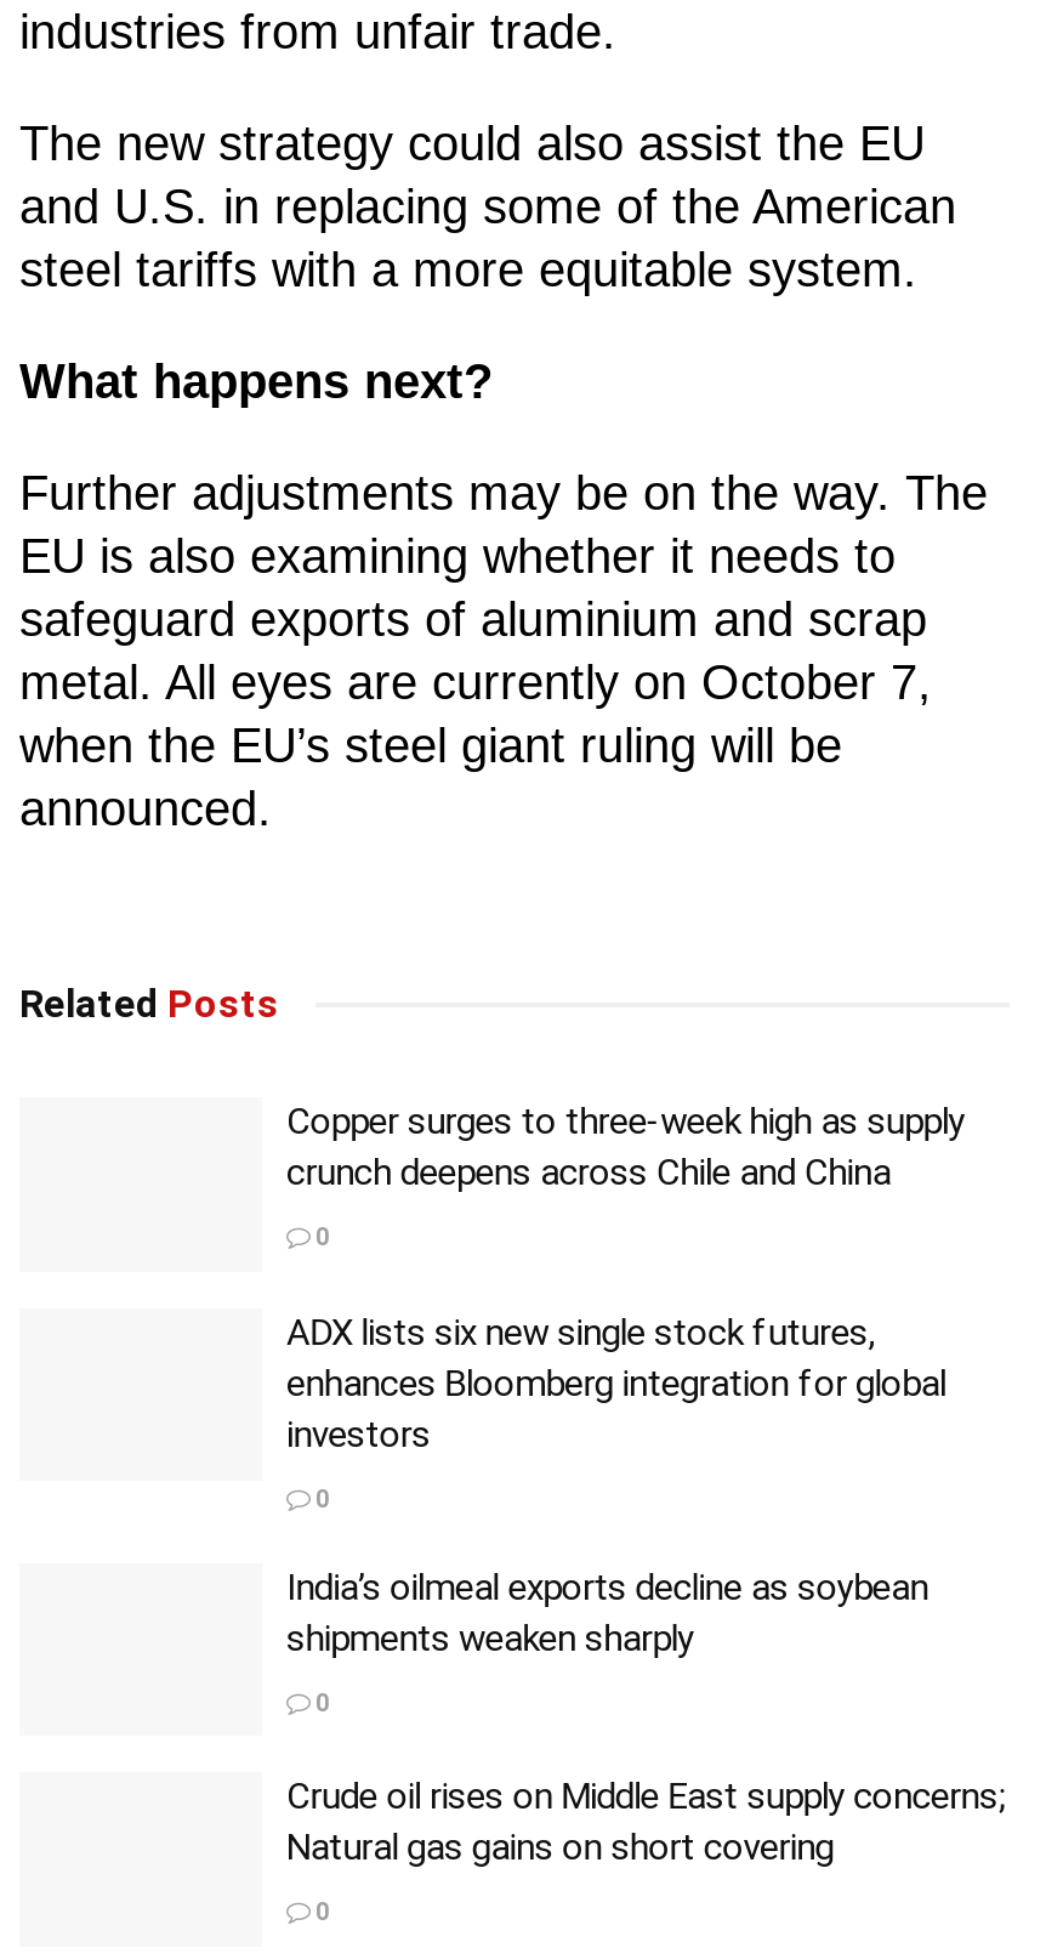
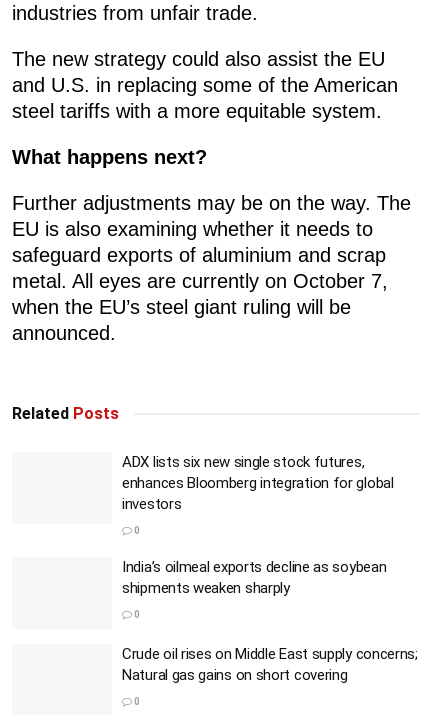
- Copper surges to three-week high as supply
- crunch deepens across Chile and China
- 0
